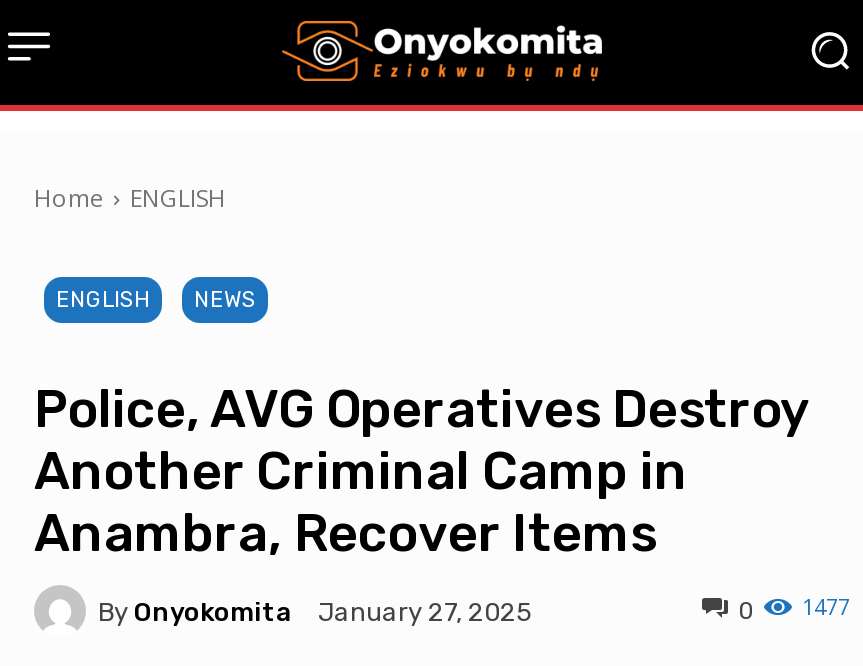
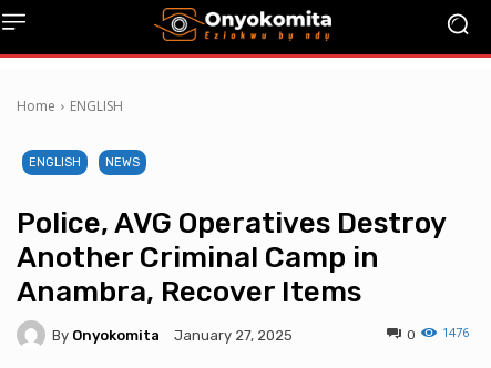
- 0 1477
+ 0 1476
